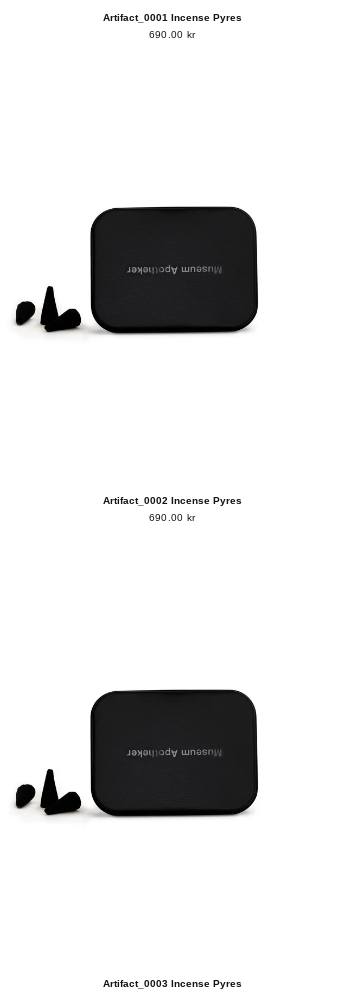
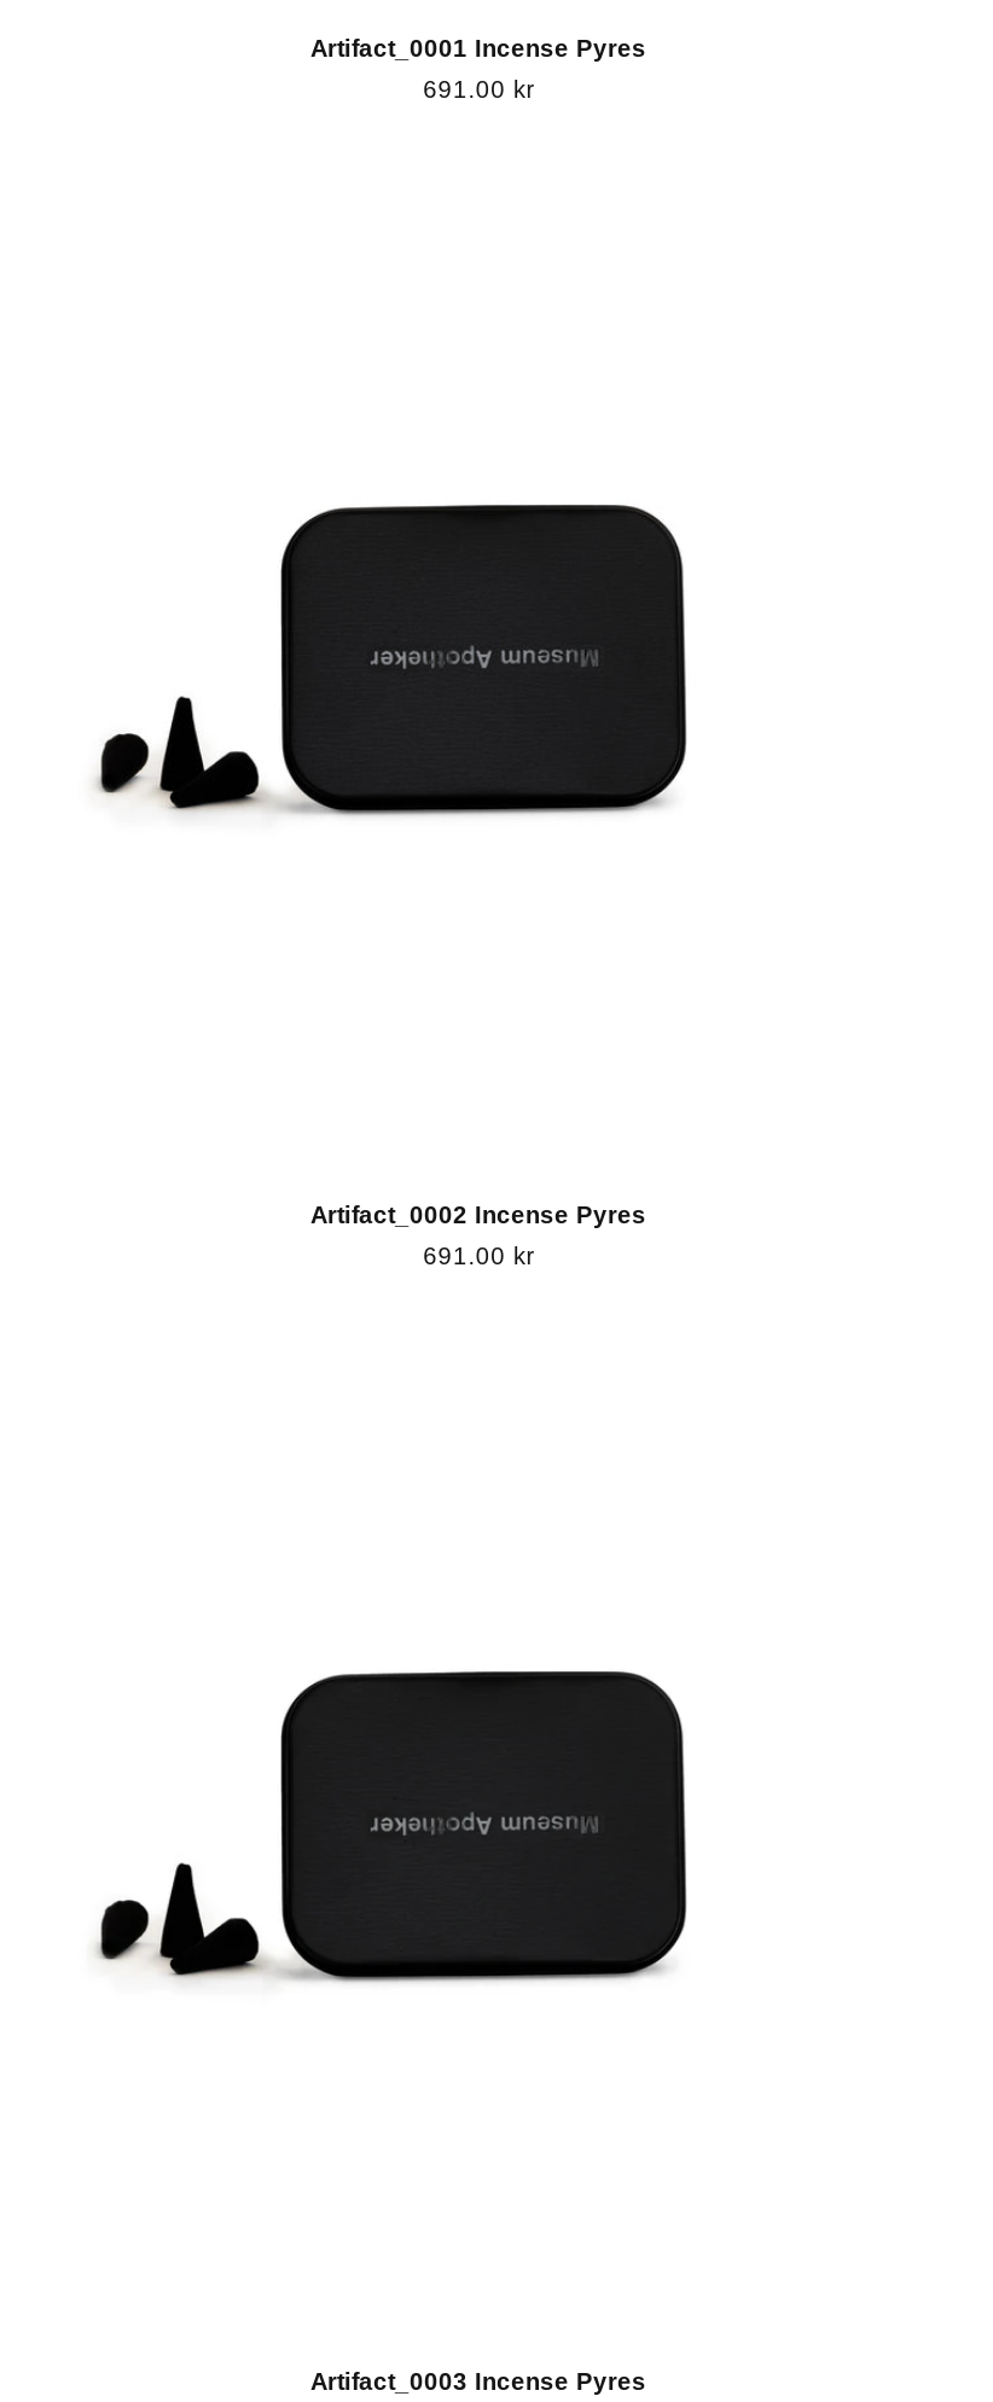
- 690.00 kr
+ 691.00 kr

- 690.00 kr
+ 691.00 kr
